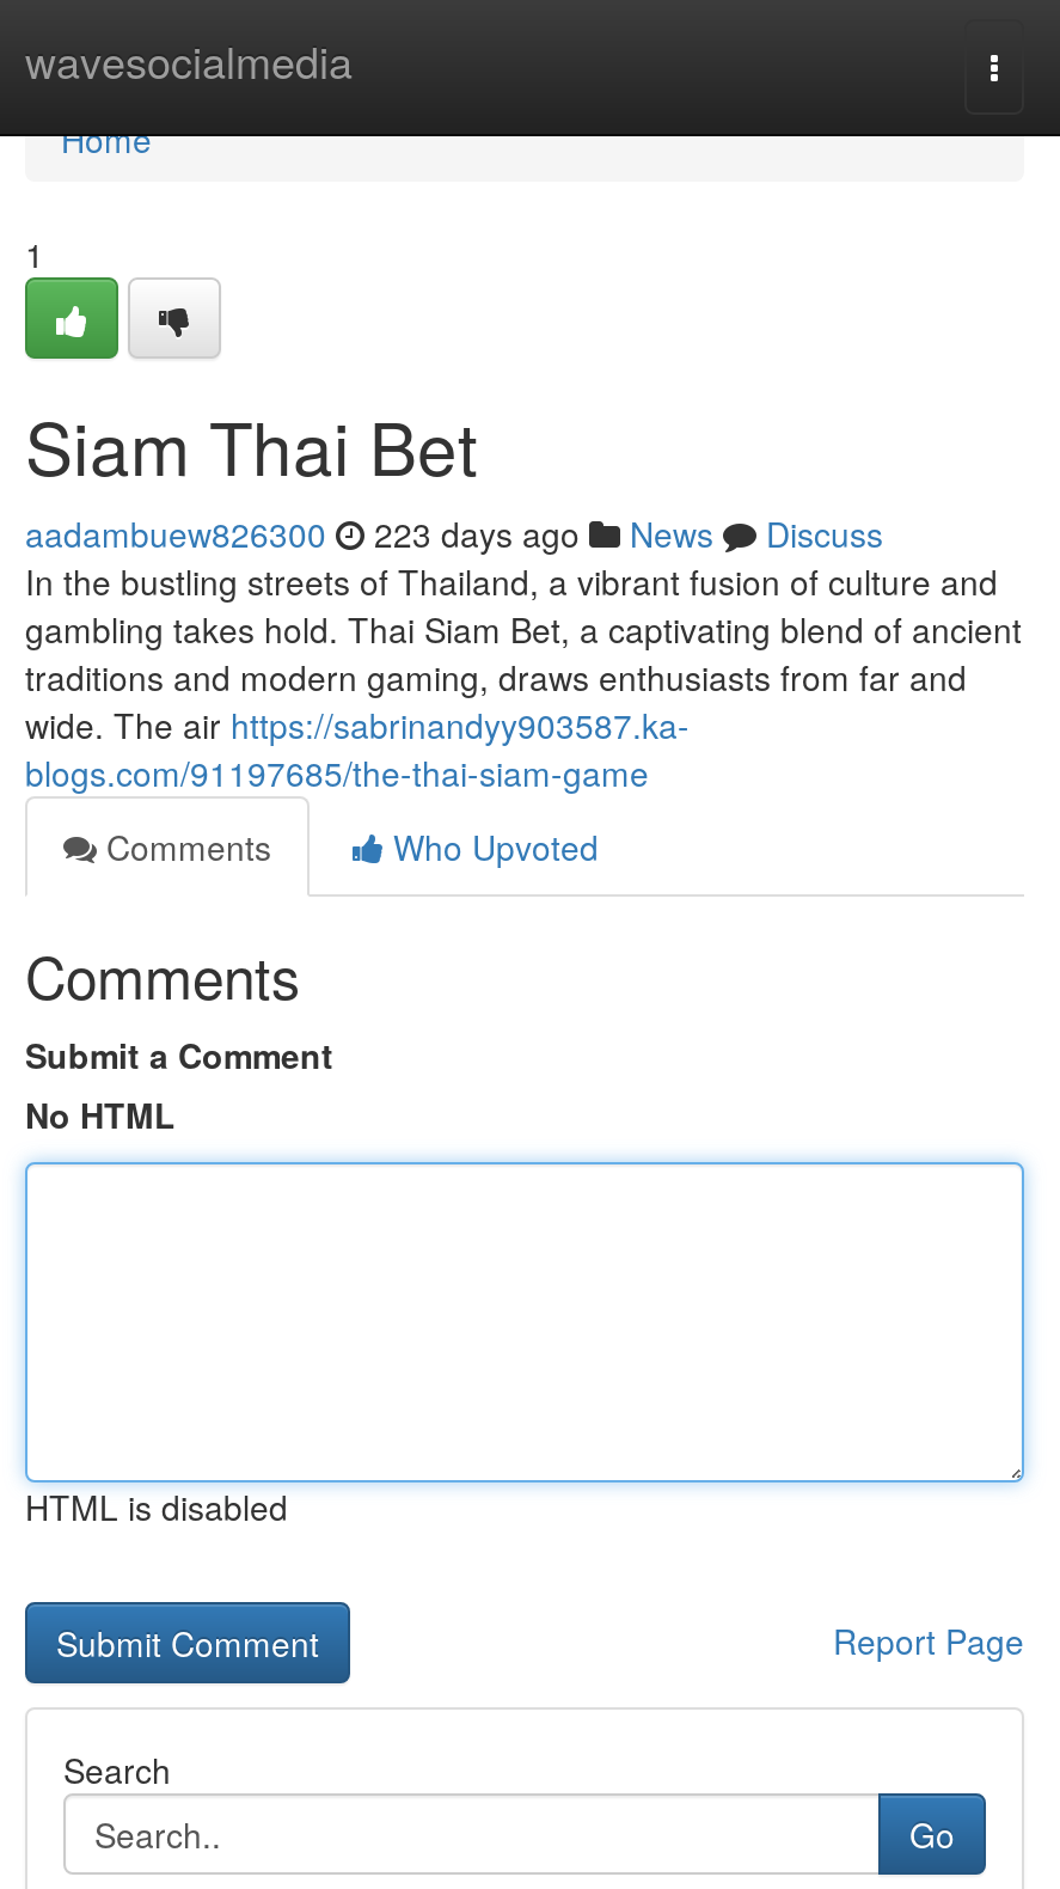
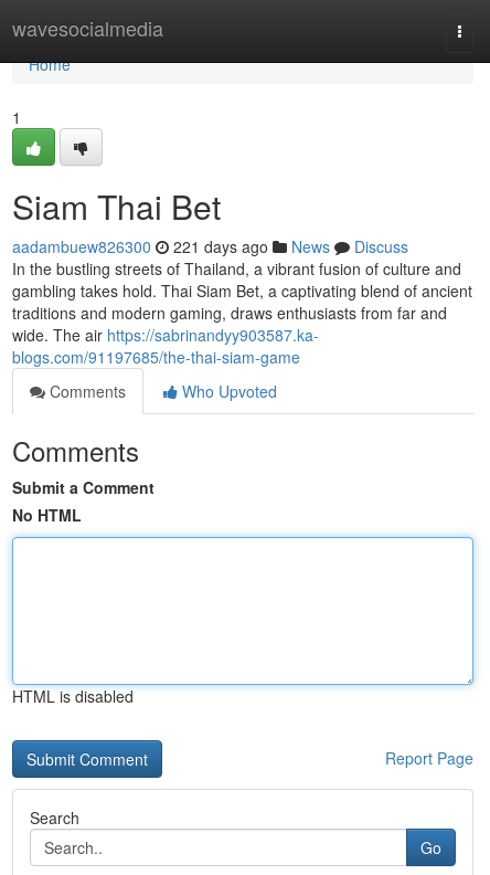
- aadambuew826300 223 days ago News Discuss
+ aadambuew826300 221 days ago News Discuss
